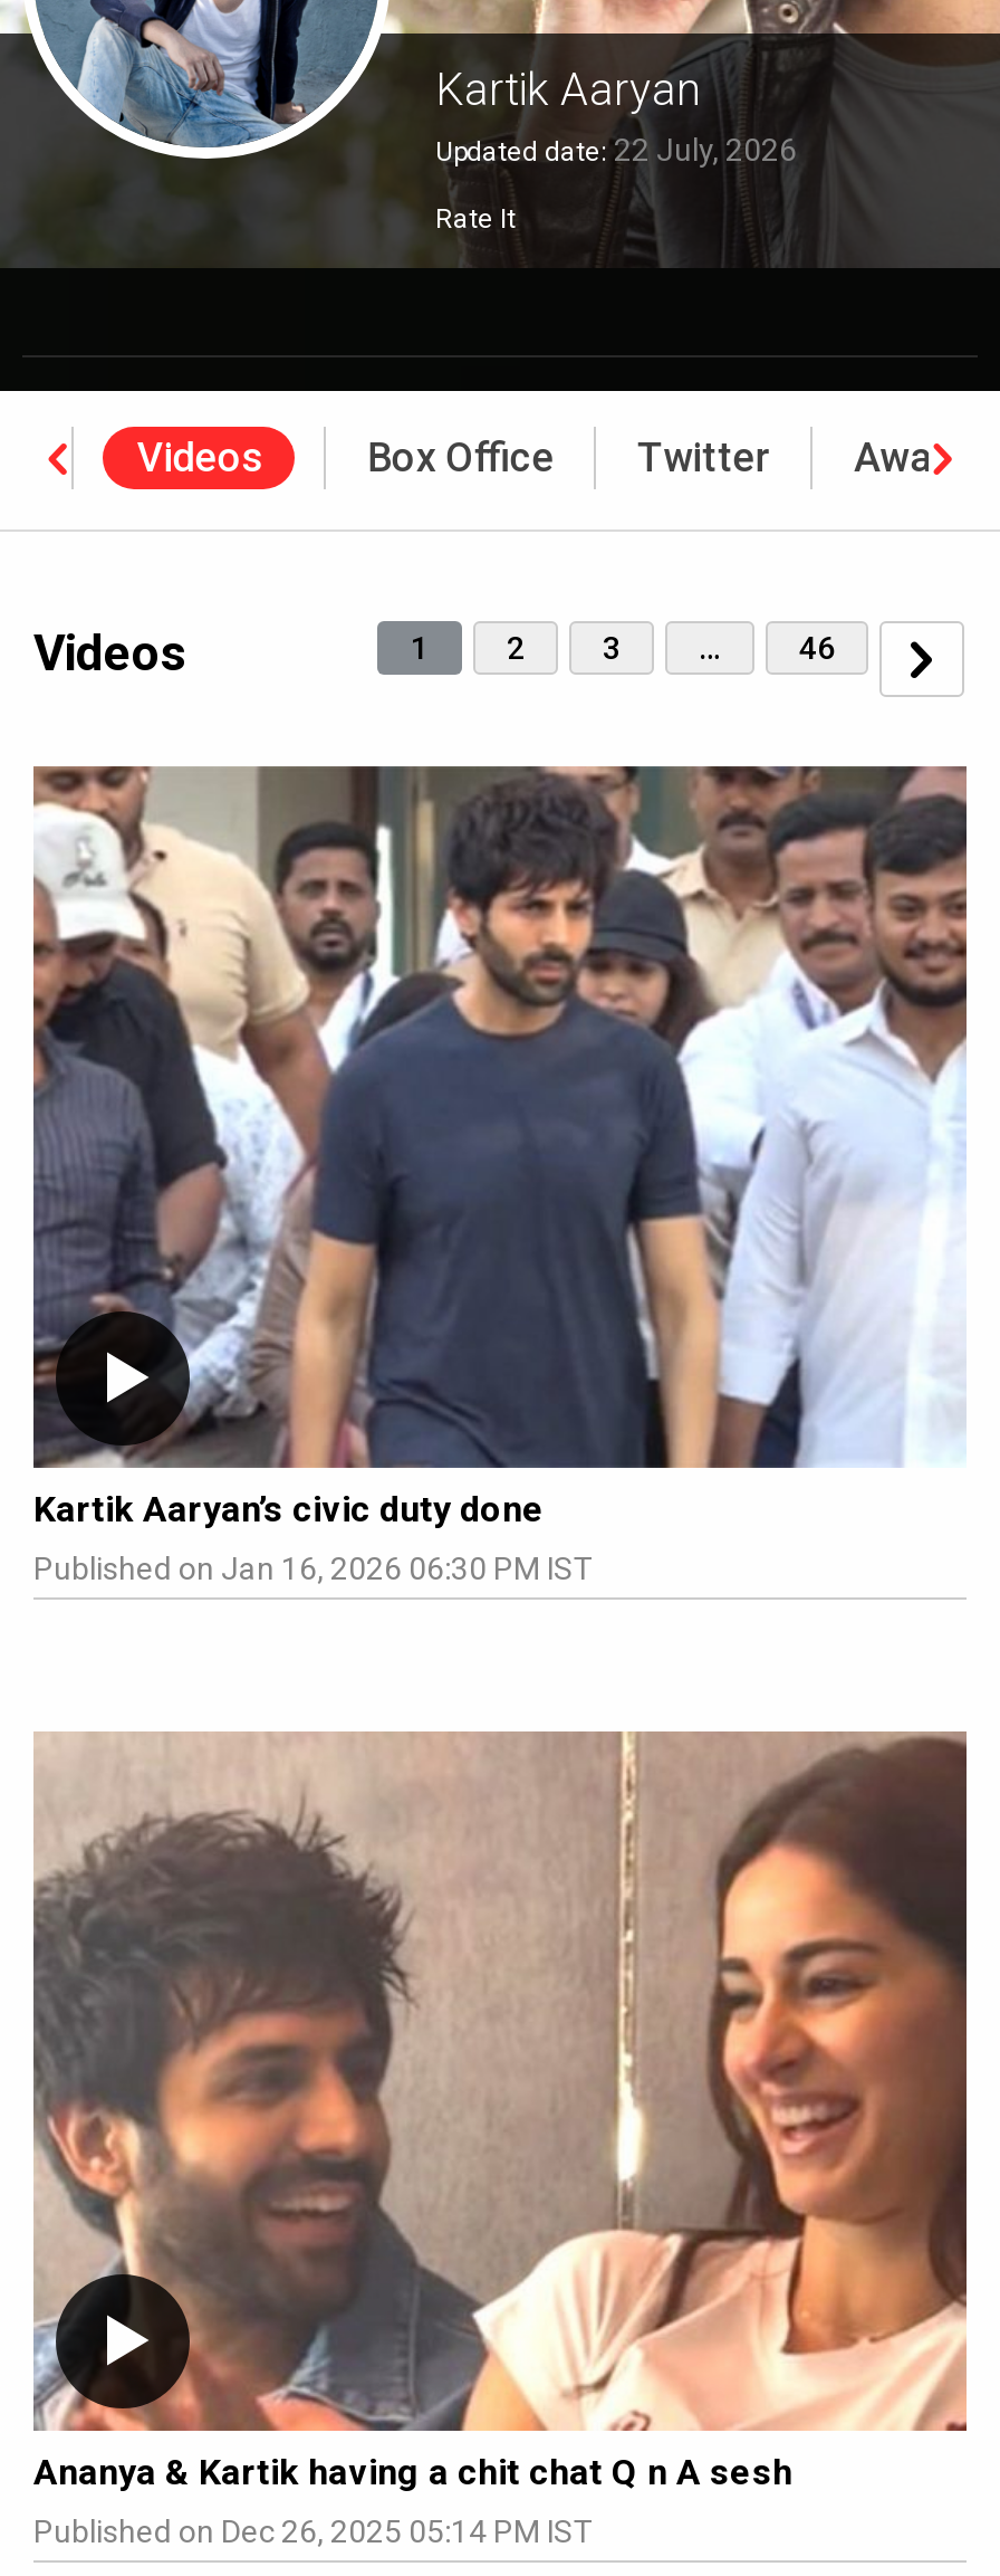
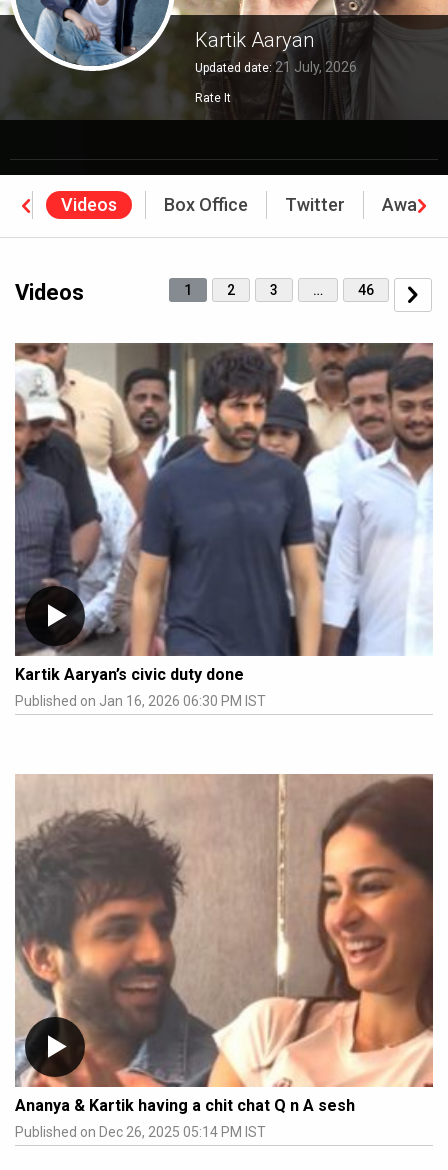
- Updated date: 22 July, 2026
+ Updated date: 21 July, 2026
